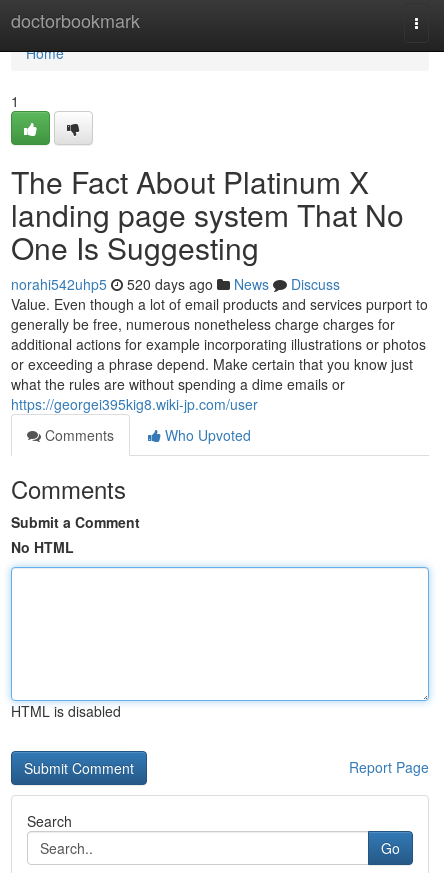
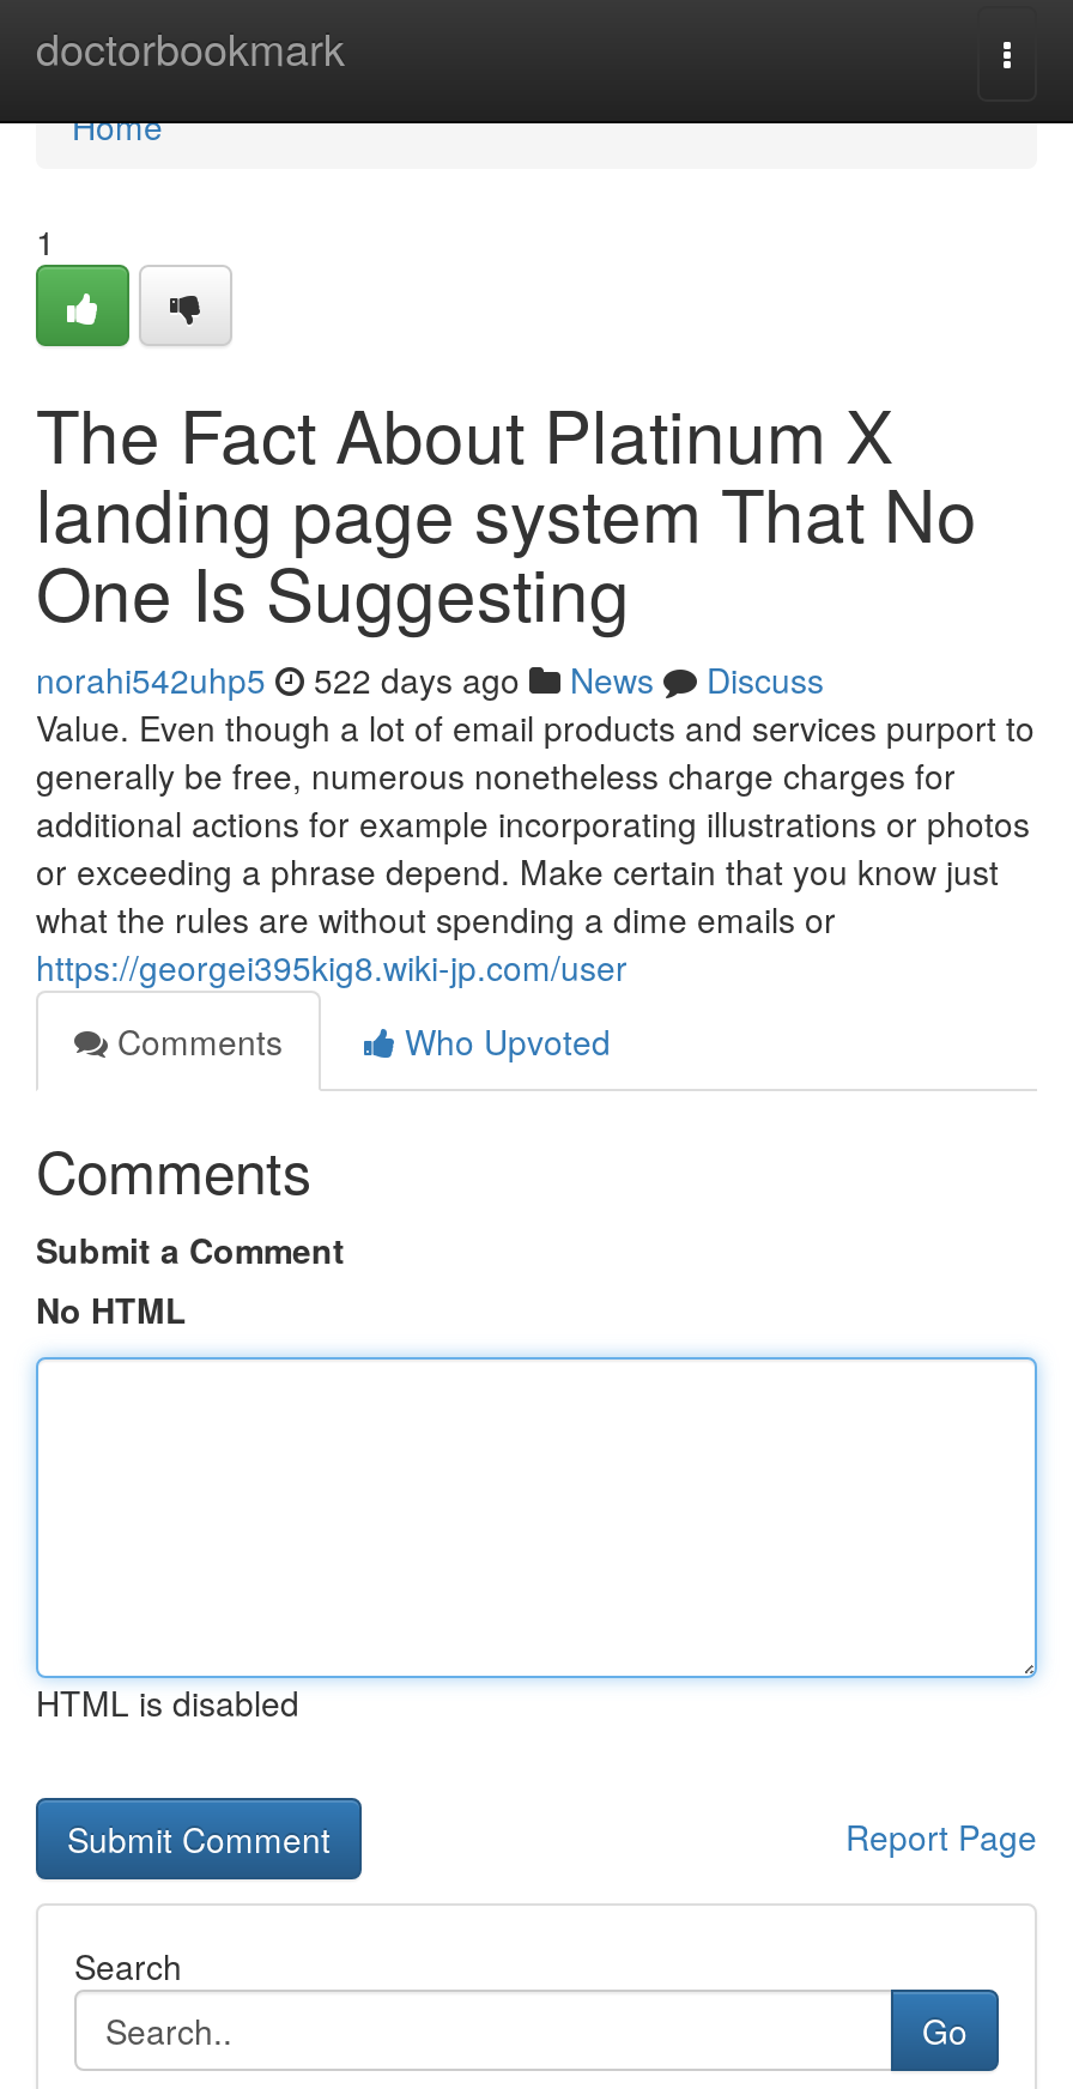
- norahi542uhp5 520 days ago News Discuss
+ norahi542uhp5 522 days ago News Discuss
